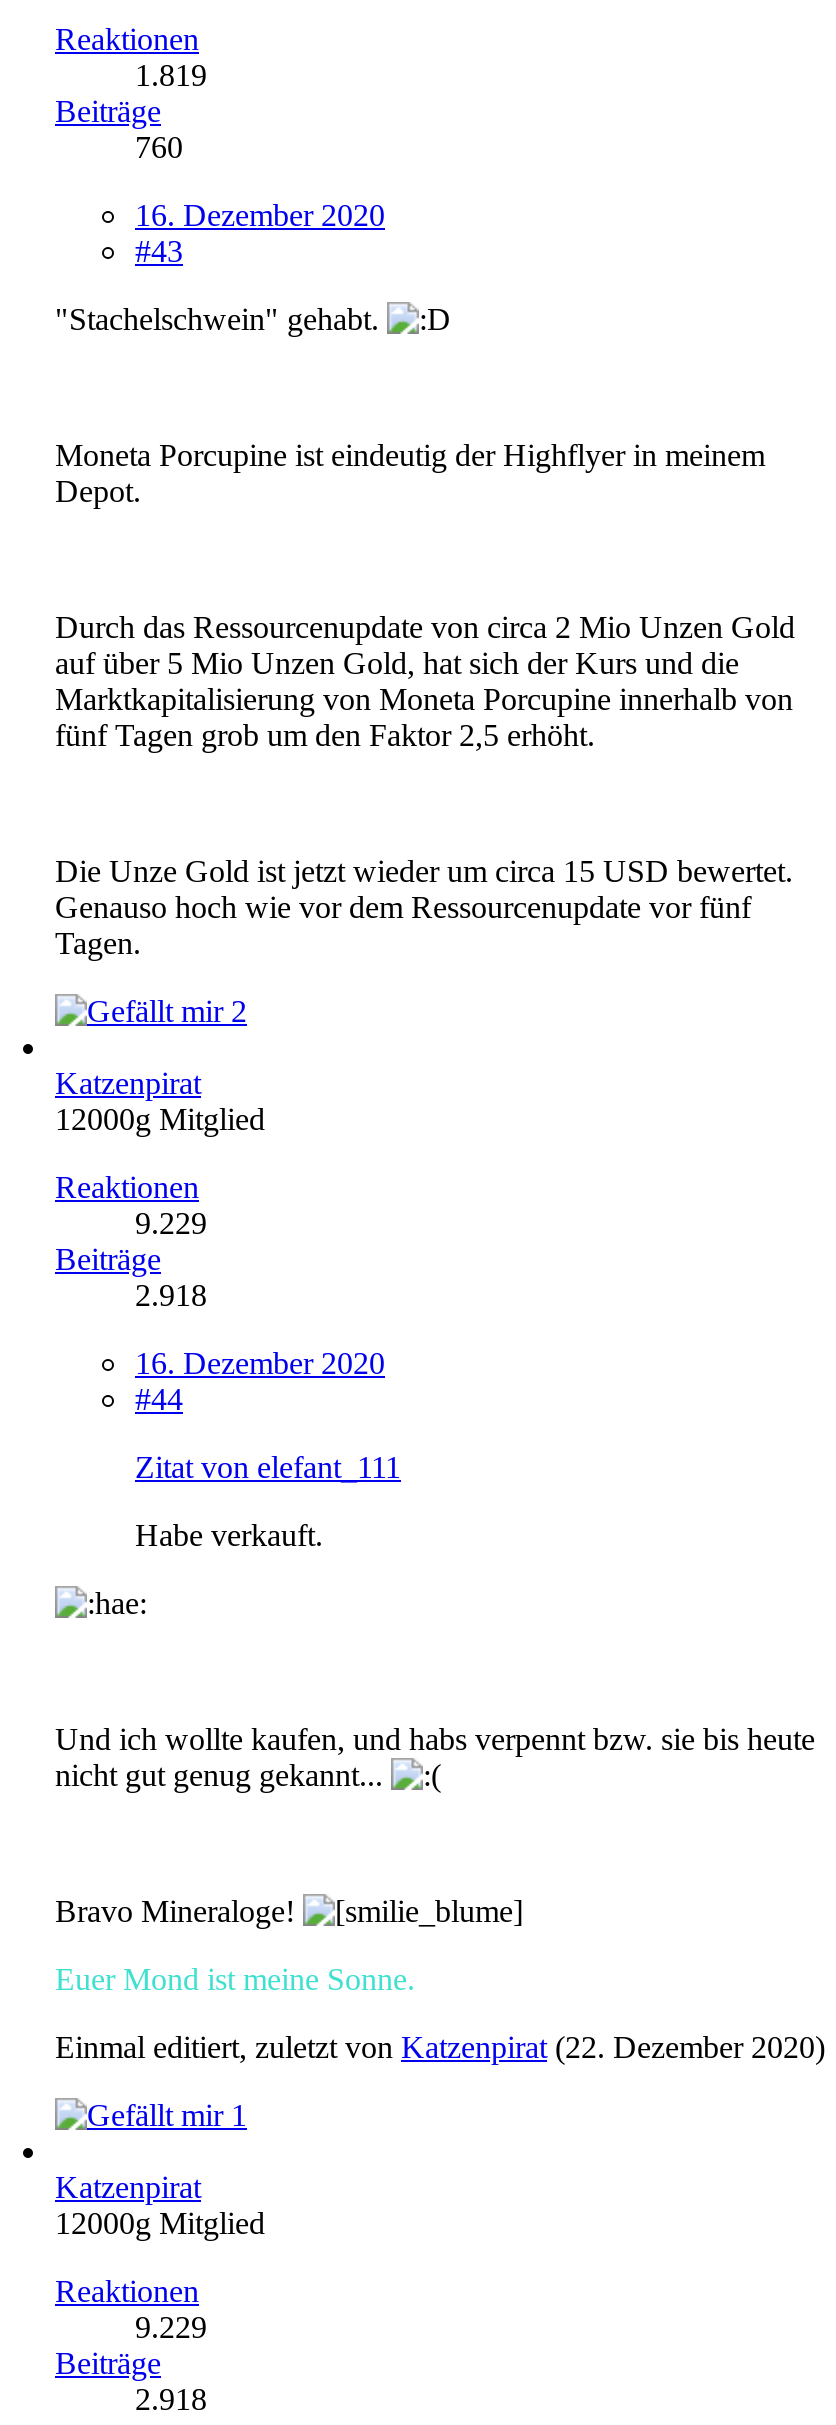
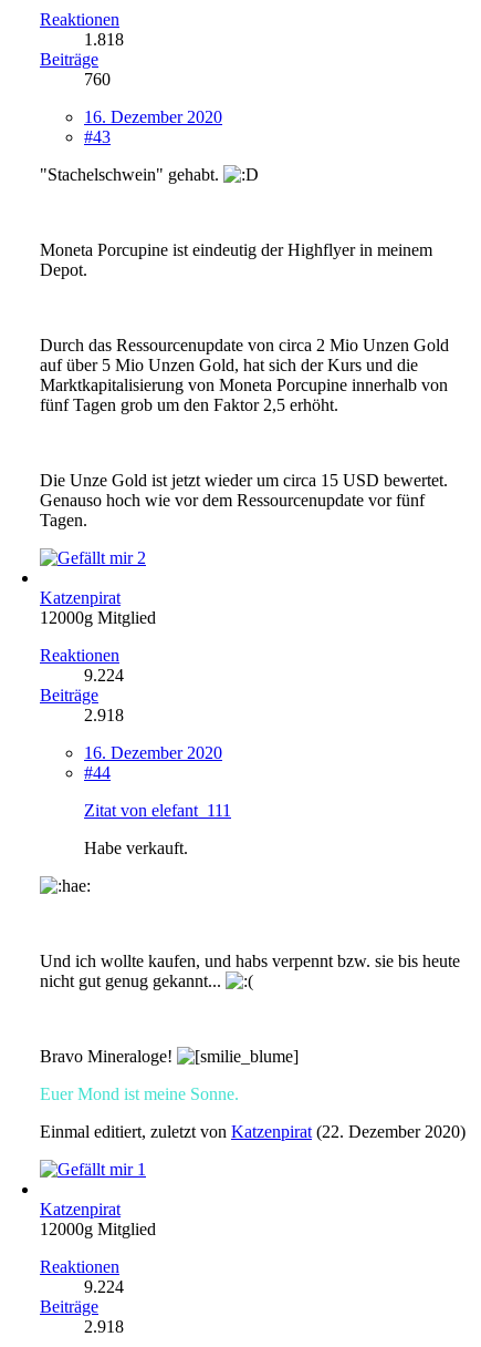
- 1.819
+ 1.818

- 9.229
+ 9.224

- 9.229
+ 9.224
